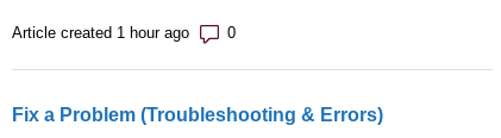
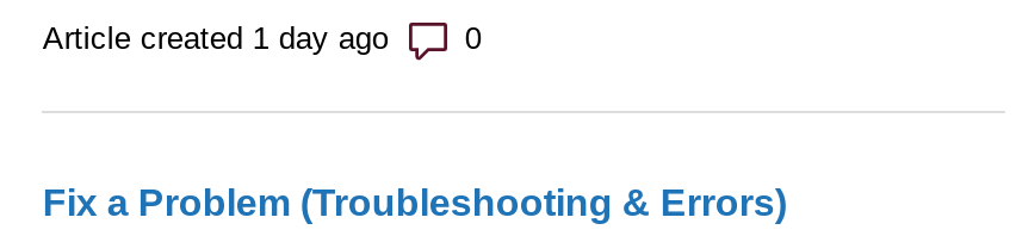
- Article created 1 hour ago
+ Article created 1 day ago
